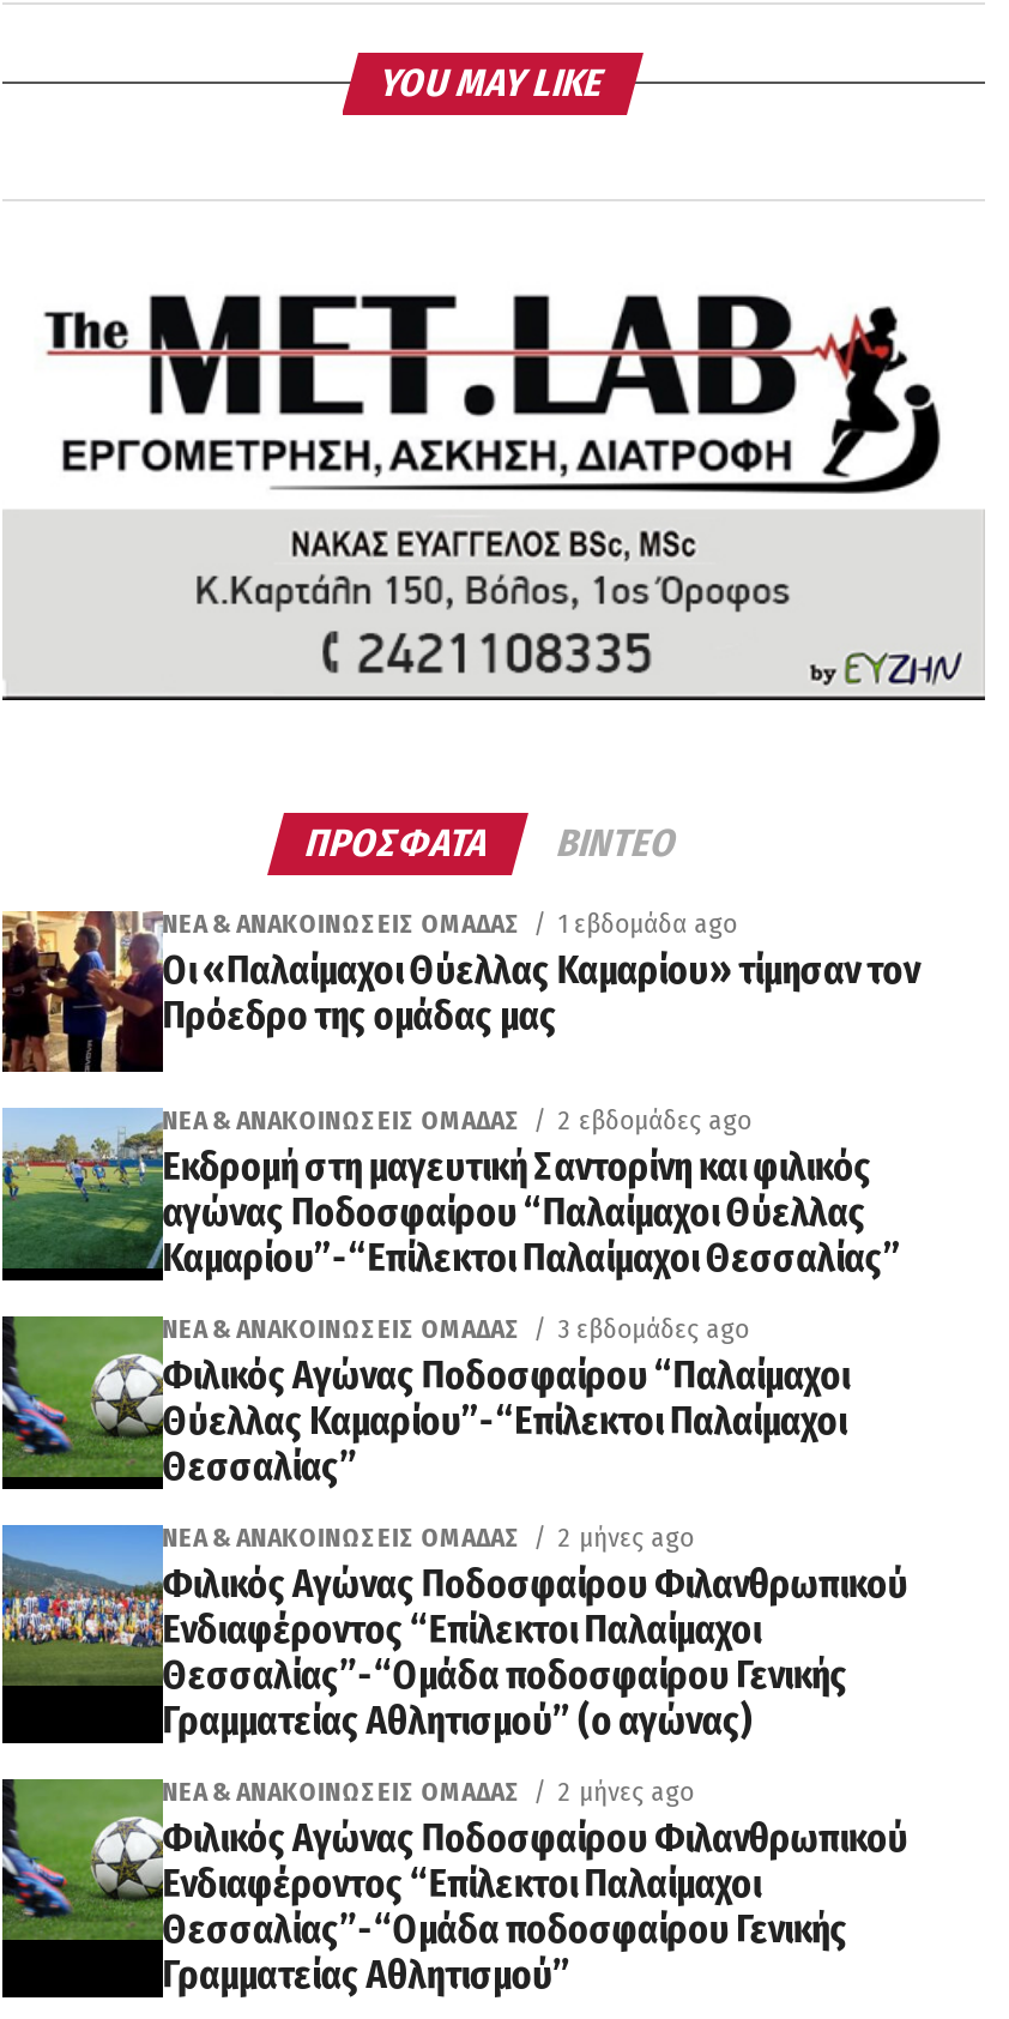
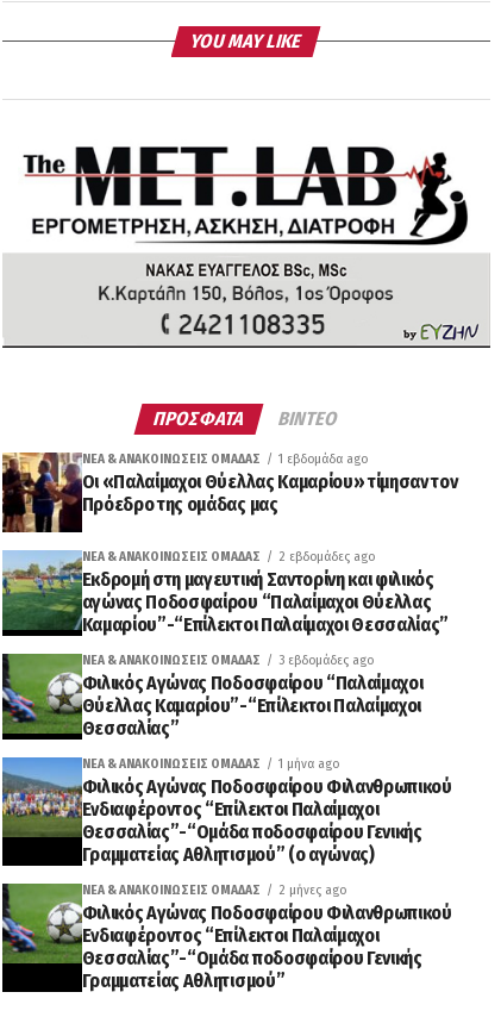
- ΝΈΑ & ΑΝΑΚΟΙΝΏΣΕΙΣ ΟΜΆΔΑΣ 2 μήνες ago
+ ΝΈΑ & ΑΝΑΚΟΙΝΏΣΕΙΣ ΟΜΆΔΑΣ 1 μήνα ago
